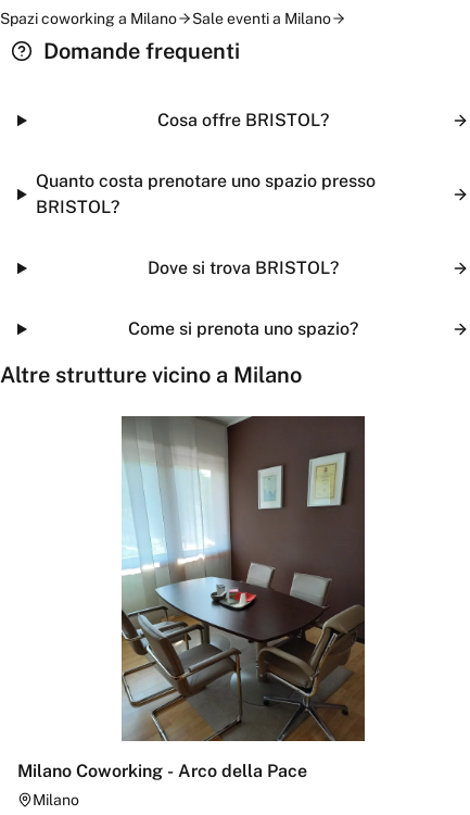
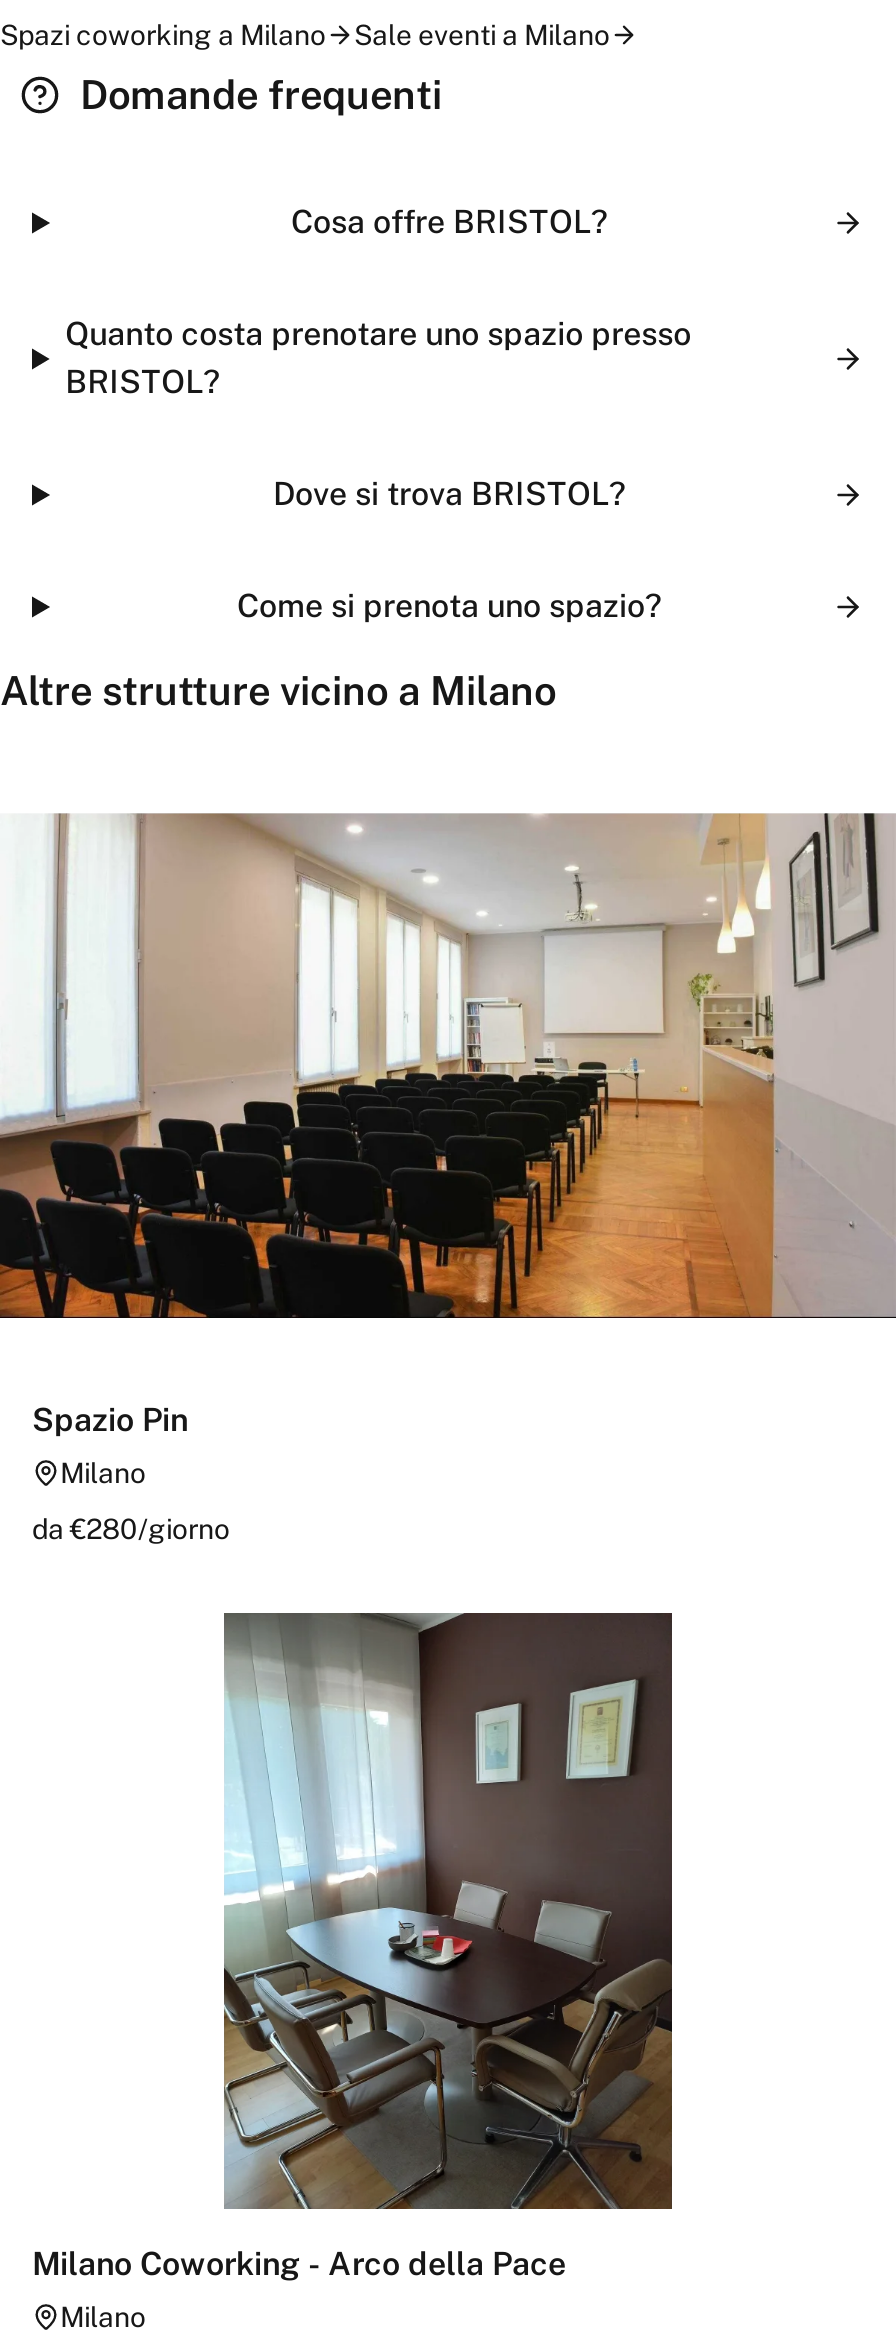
+ [image]

+ Spazio Pin
+ Milano
+ da €280/giorno
